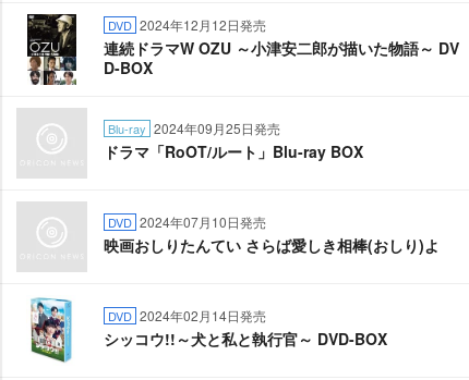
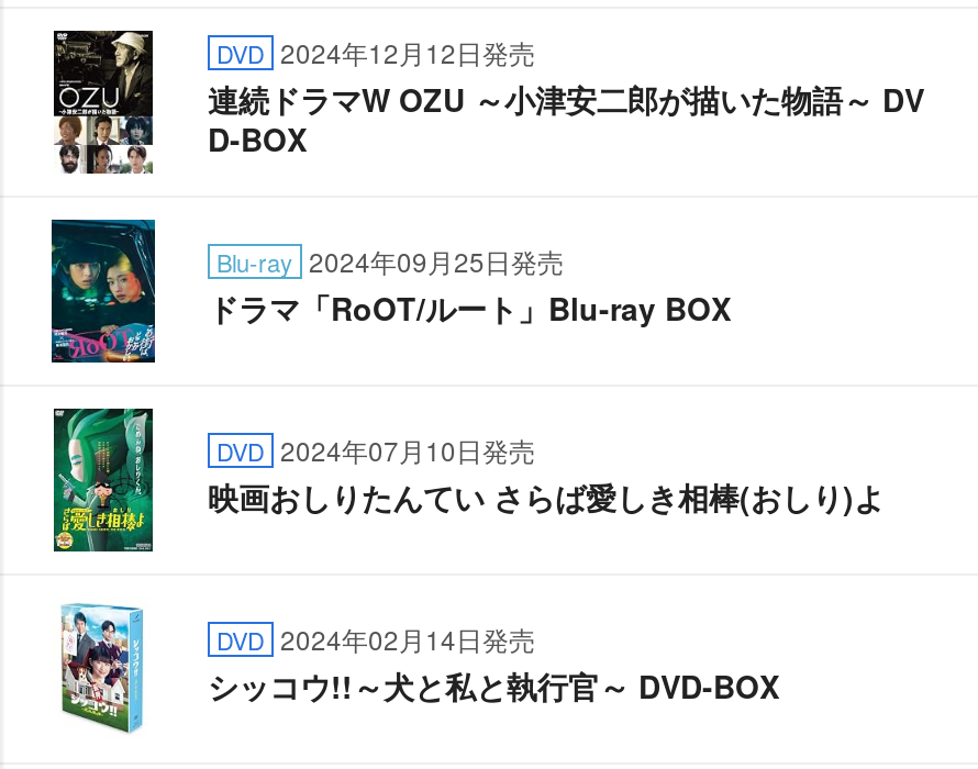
+ [image]

+ [image]
